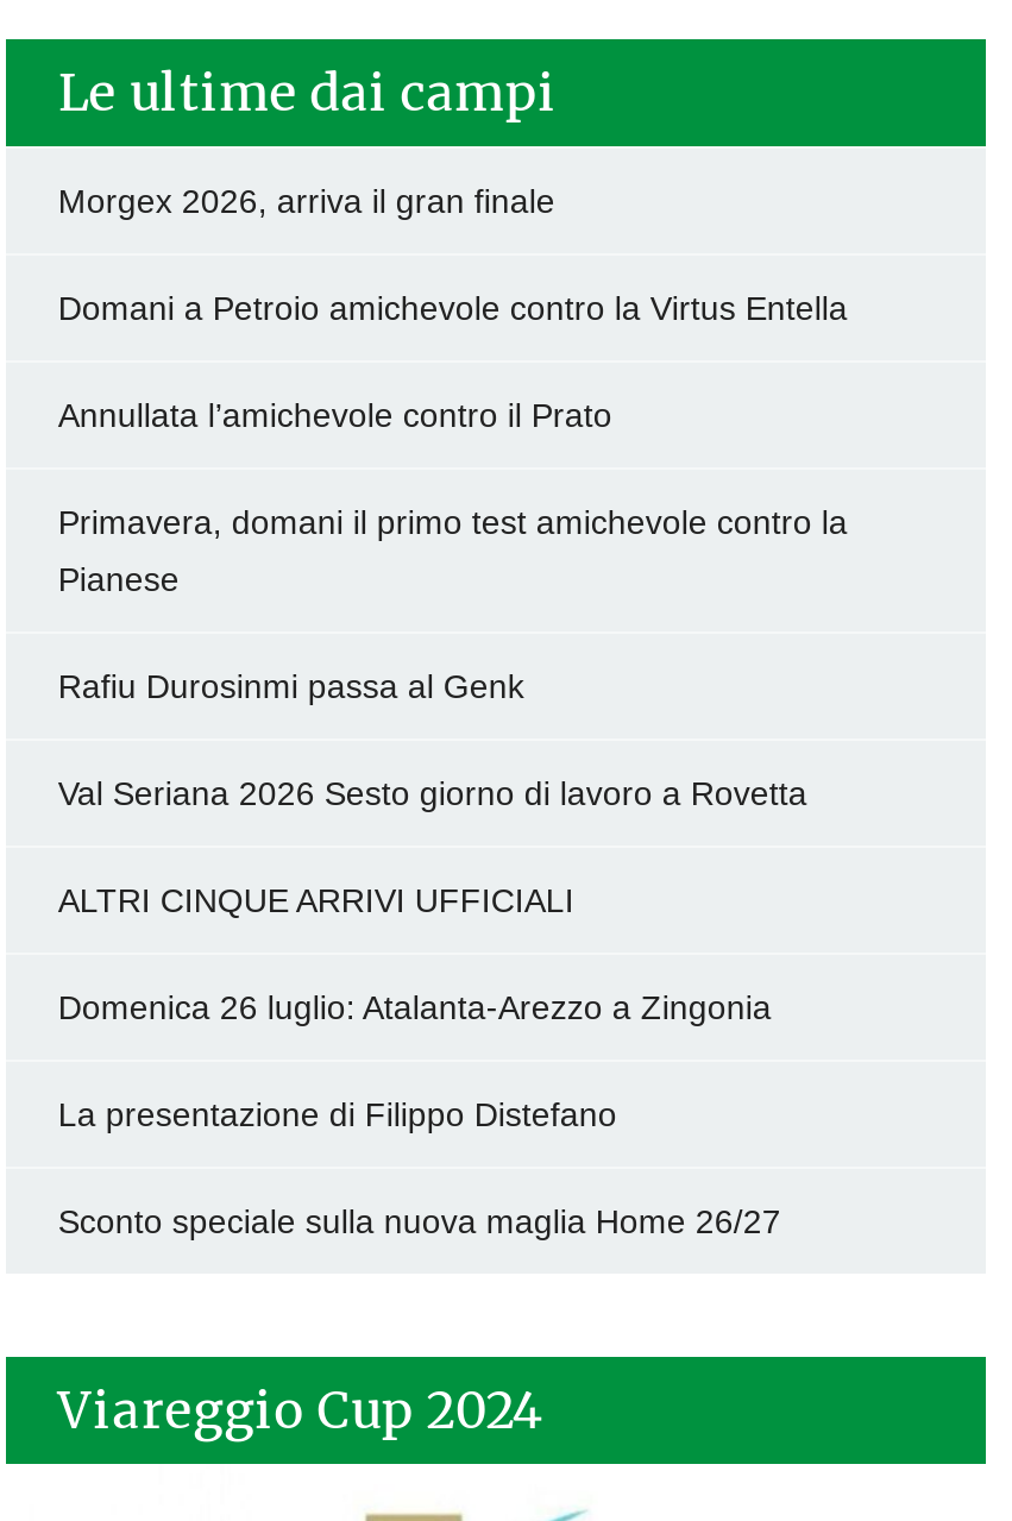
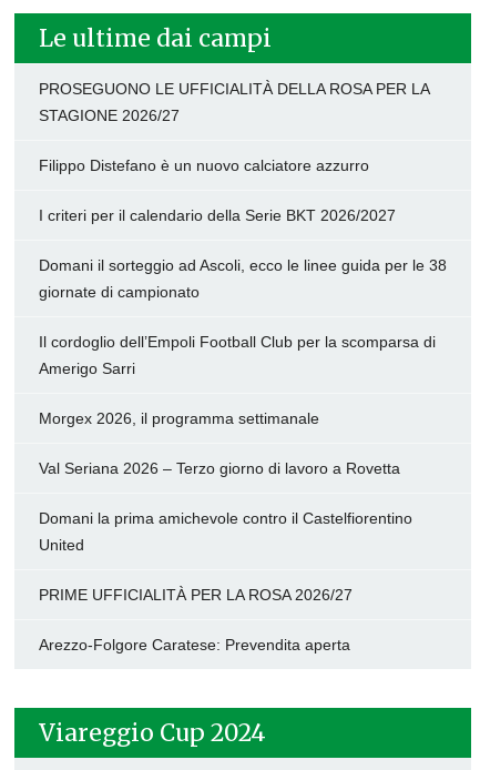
- Morgex 2026, arriva il gran finale
- Domani a Petroio amichevole contro la Virtus Entella
- Annullata l’amichevole contro il Prato
- Primavera, domani il primo test amichevole contro la
- Pianese
- Rafiu Durosinmi passa al Genk
- Val Seriana 2026 Sesto giorno di lavoro a Rovetta
- ALTRI CINQUE ARRIVI UFFICIALI
- Domenica 26 luglio: Atalanta-Arezzo a Zingonia
- La presentazione di Filippo Distefano
- Sconto speciale sulla nuova maglia Home 26/27
+ PROSEGUONO LE UFFICIALITÀ DELLA ROSA PER LA
+ STAGIONE 2026/27
+ Filippo Distefano è un nuovo calciatore azzurro
+ I criteri per il calendario della Serie BKT 2026/2027
+ Domani il sorteggio ad Ascoli, ecco le linee guida per le 38
+ giornate di campionato
+ Il cordoglio dell’Empoli Football Club per la scomparsa di
+ Amerigo Sarri
+ Morgex 2026, il programma settimanale
+ Val Seriana 2026 – Terzo giorno di lavoro a Rovetta
+ Domani la prima amichevole contro il Castelfiorentino
+ United
+ PRIME UFFICIALITÀ PER LA ROSA 2026/27
+ Arezzo-Folgore Caratese: Prevendita aperta
